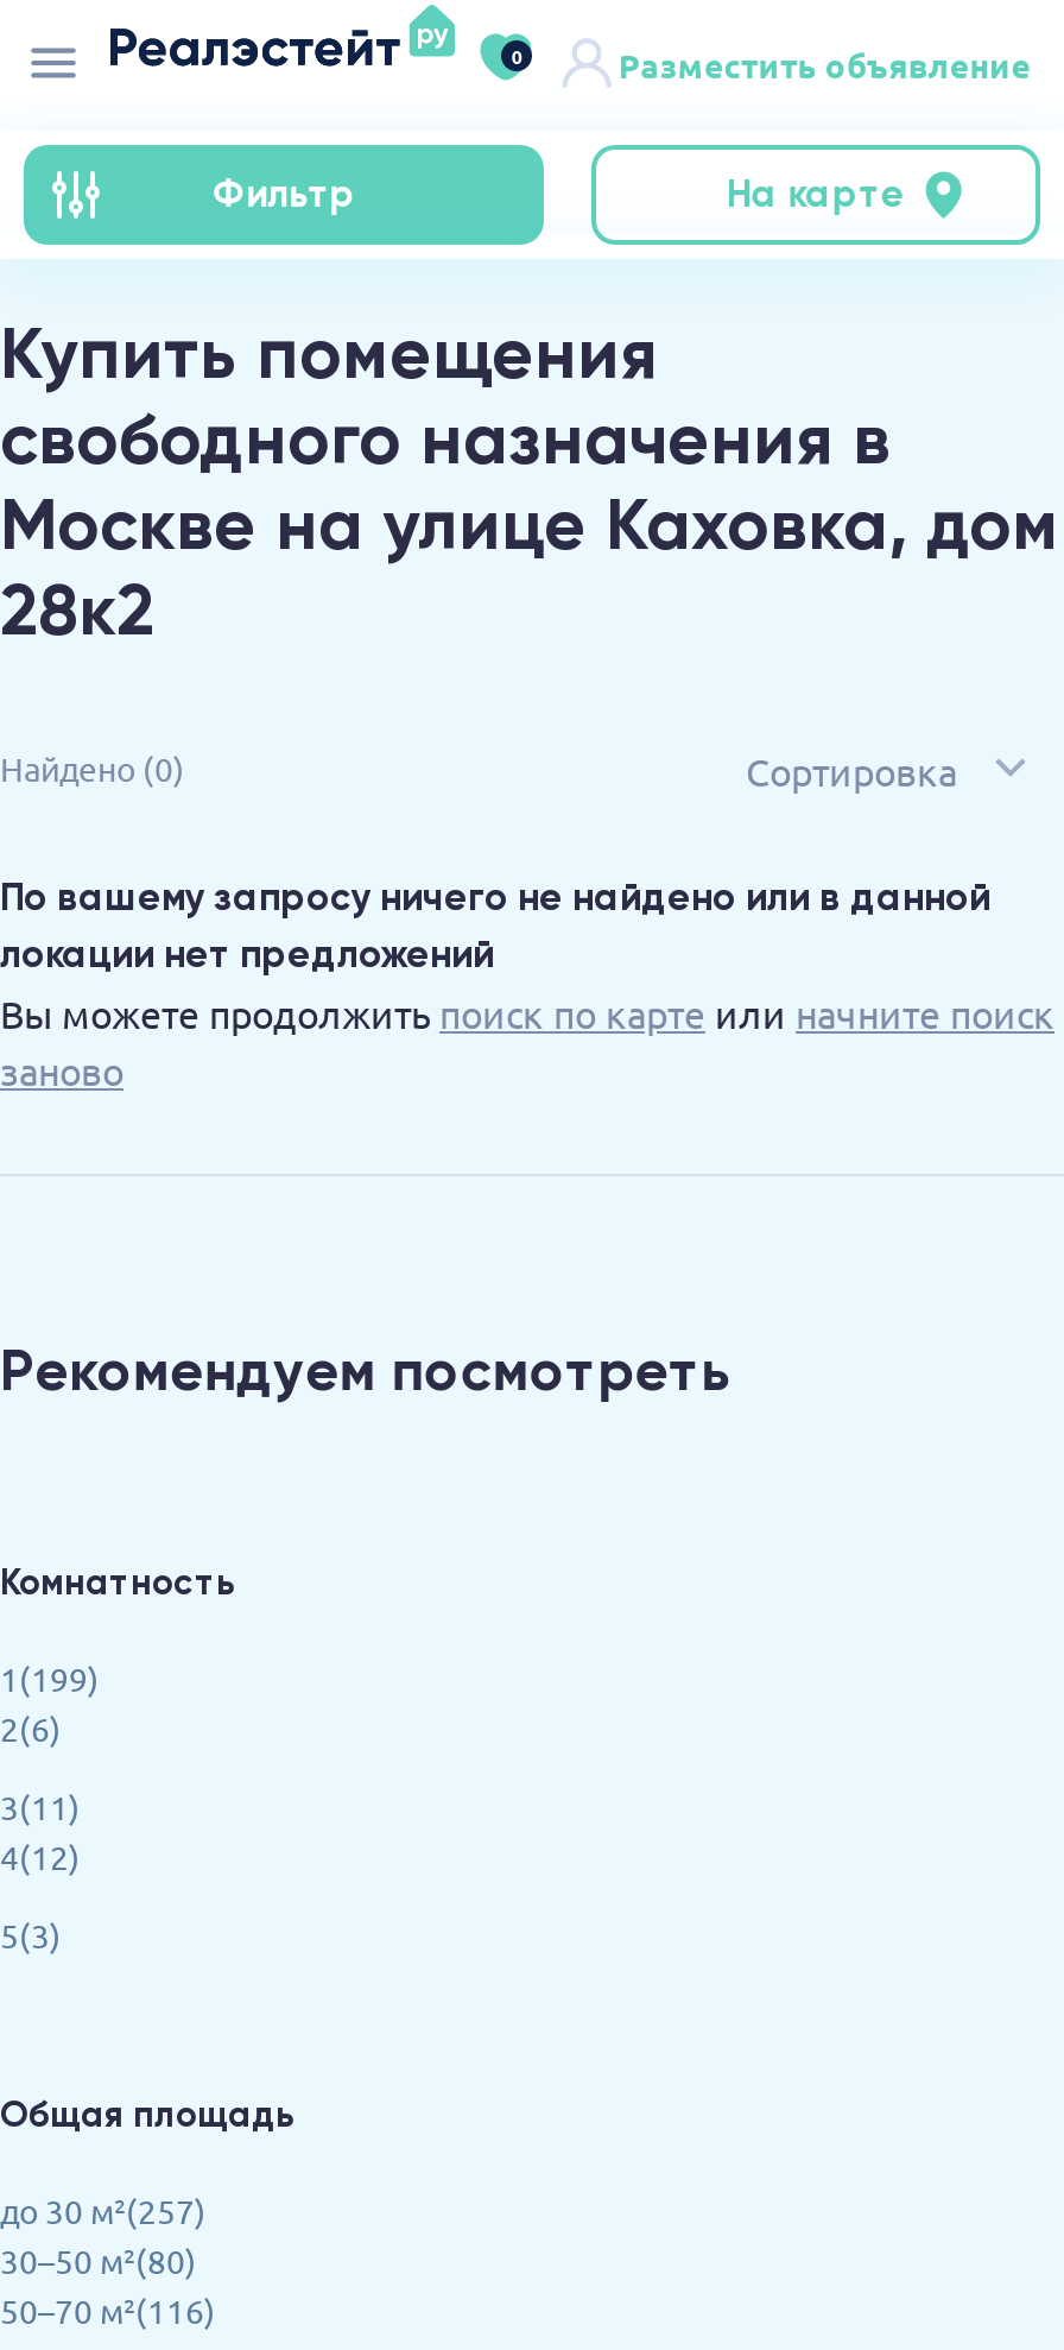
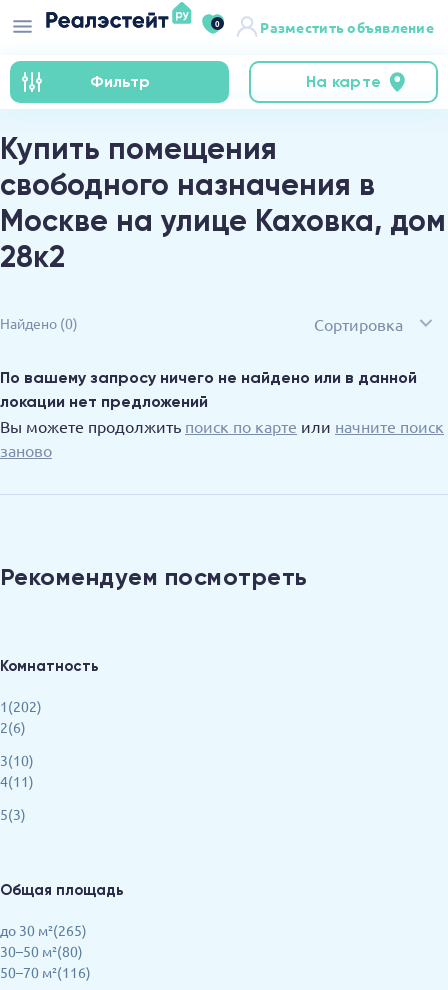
- 1(199)
+ 1(202)

- 3(11)
+ 3(10)

- 4(12)
+ 4(11)

- до 30 м²(257)
+ до 30 м²(265)
